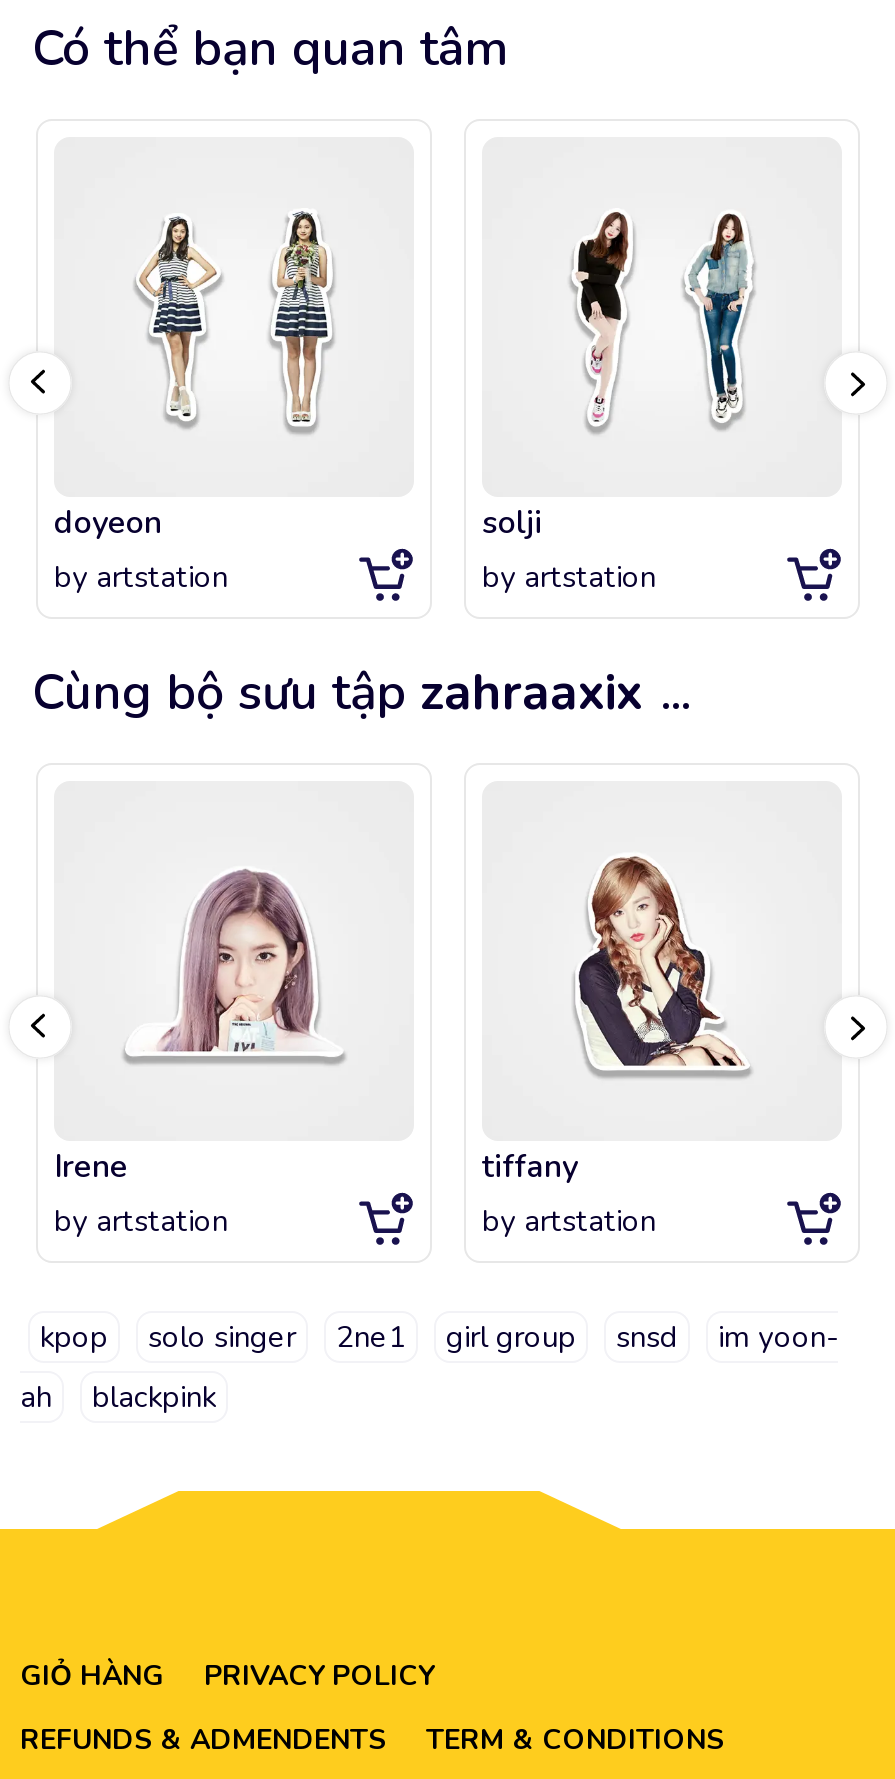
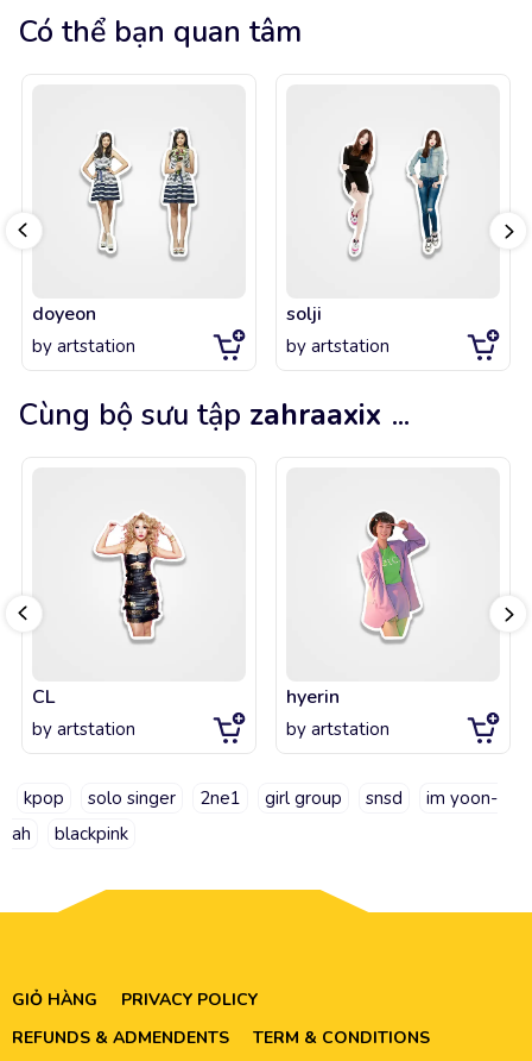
- [image]
+ [image]

- [image]
- tiffany
+ [image]
+ hyerin

- Irene
+ CL
